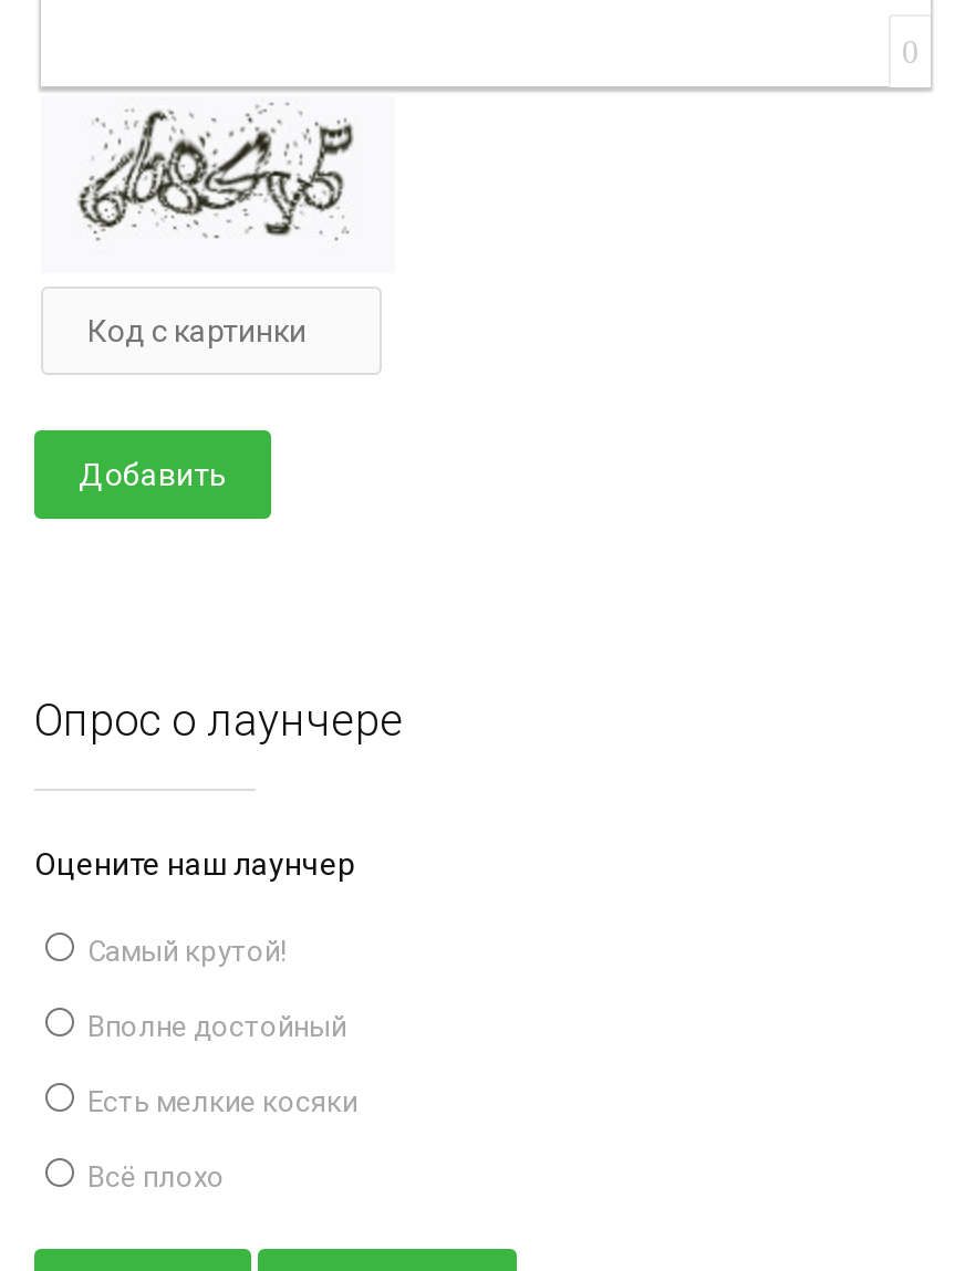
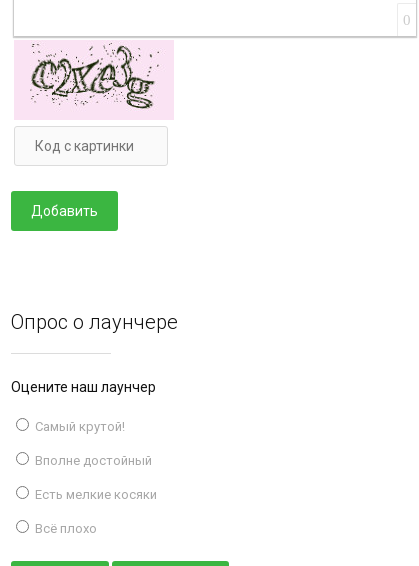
- [image]
+ [image]
